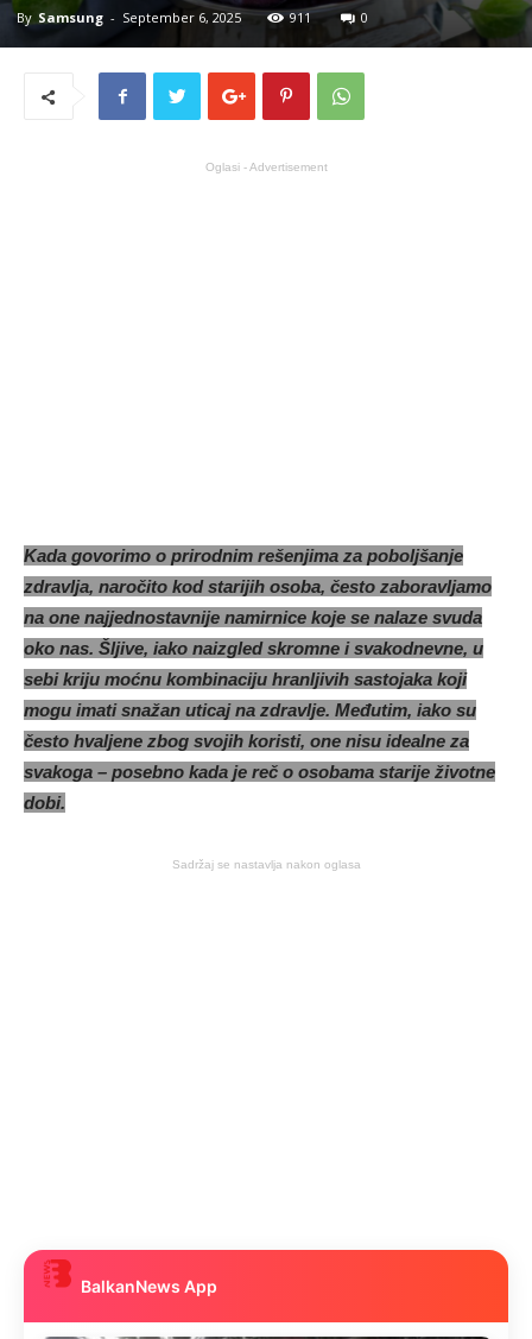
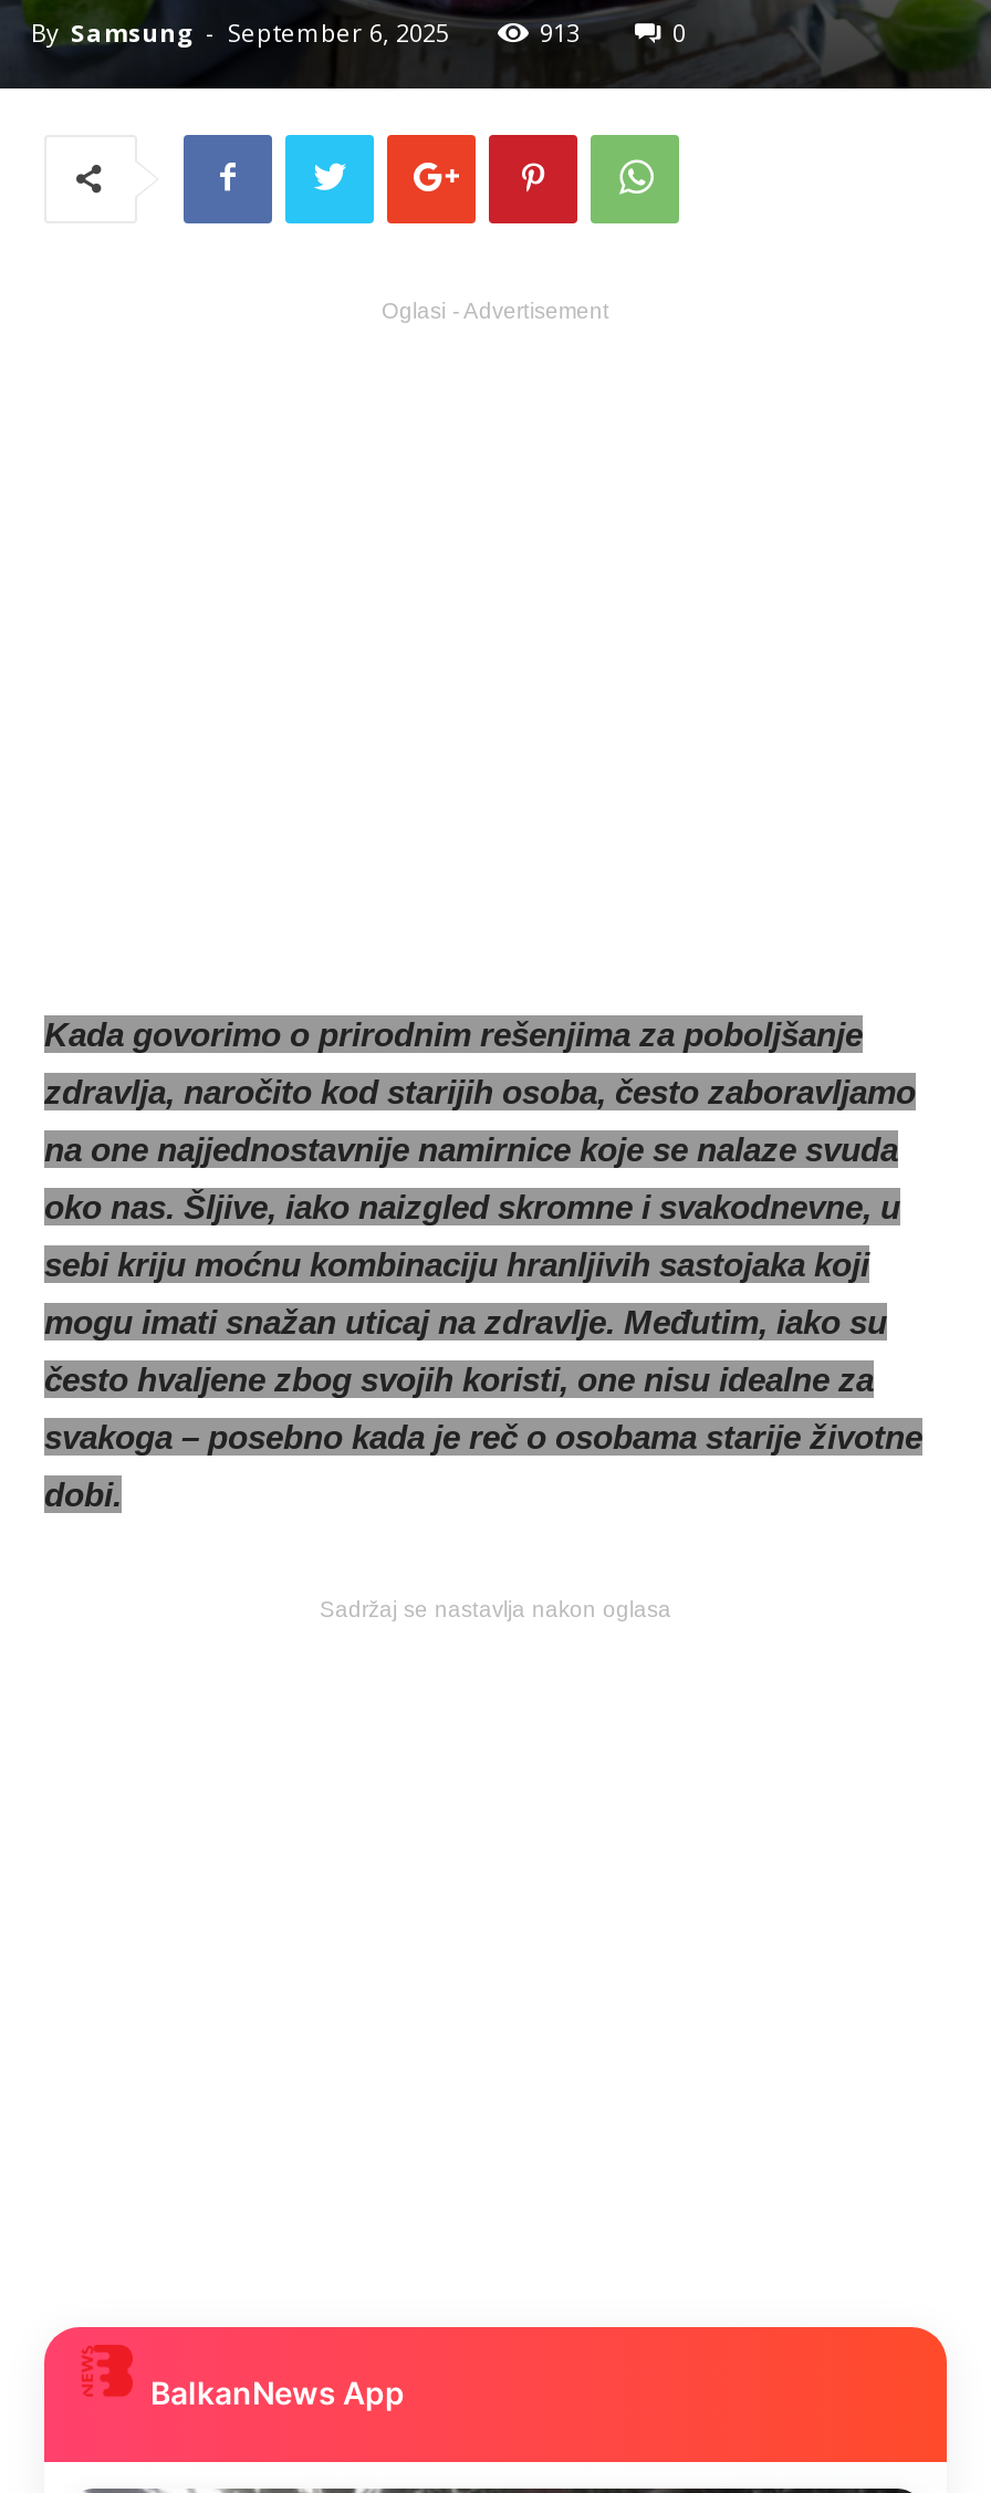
- 911
+ 913
